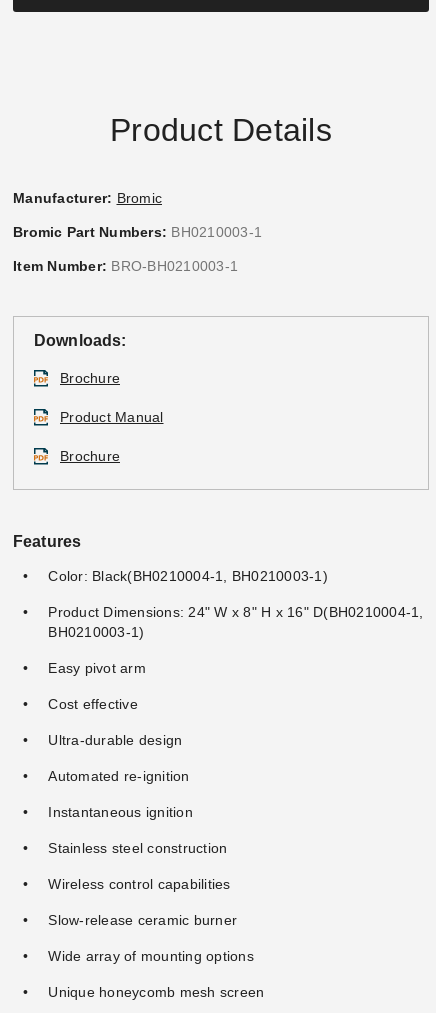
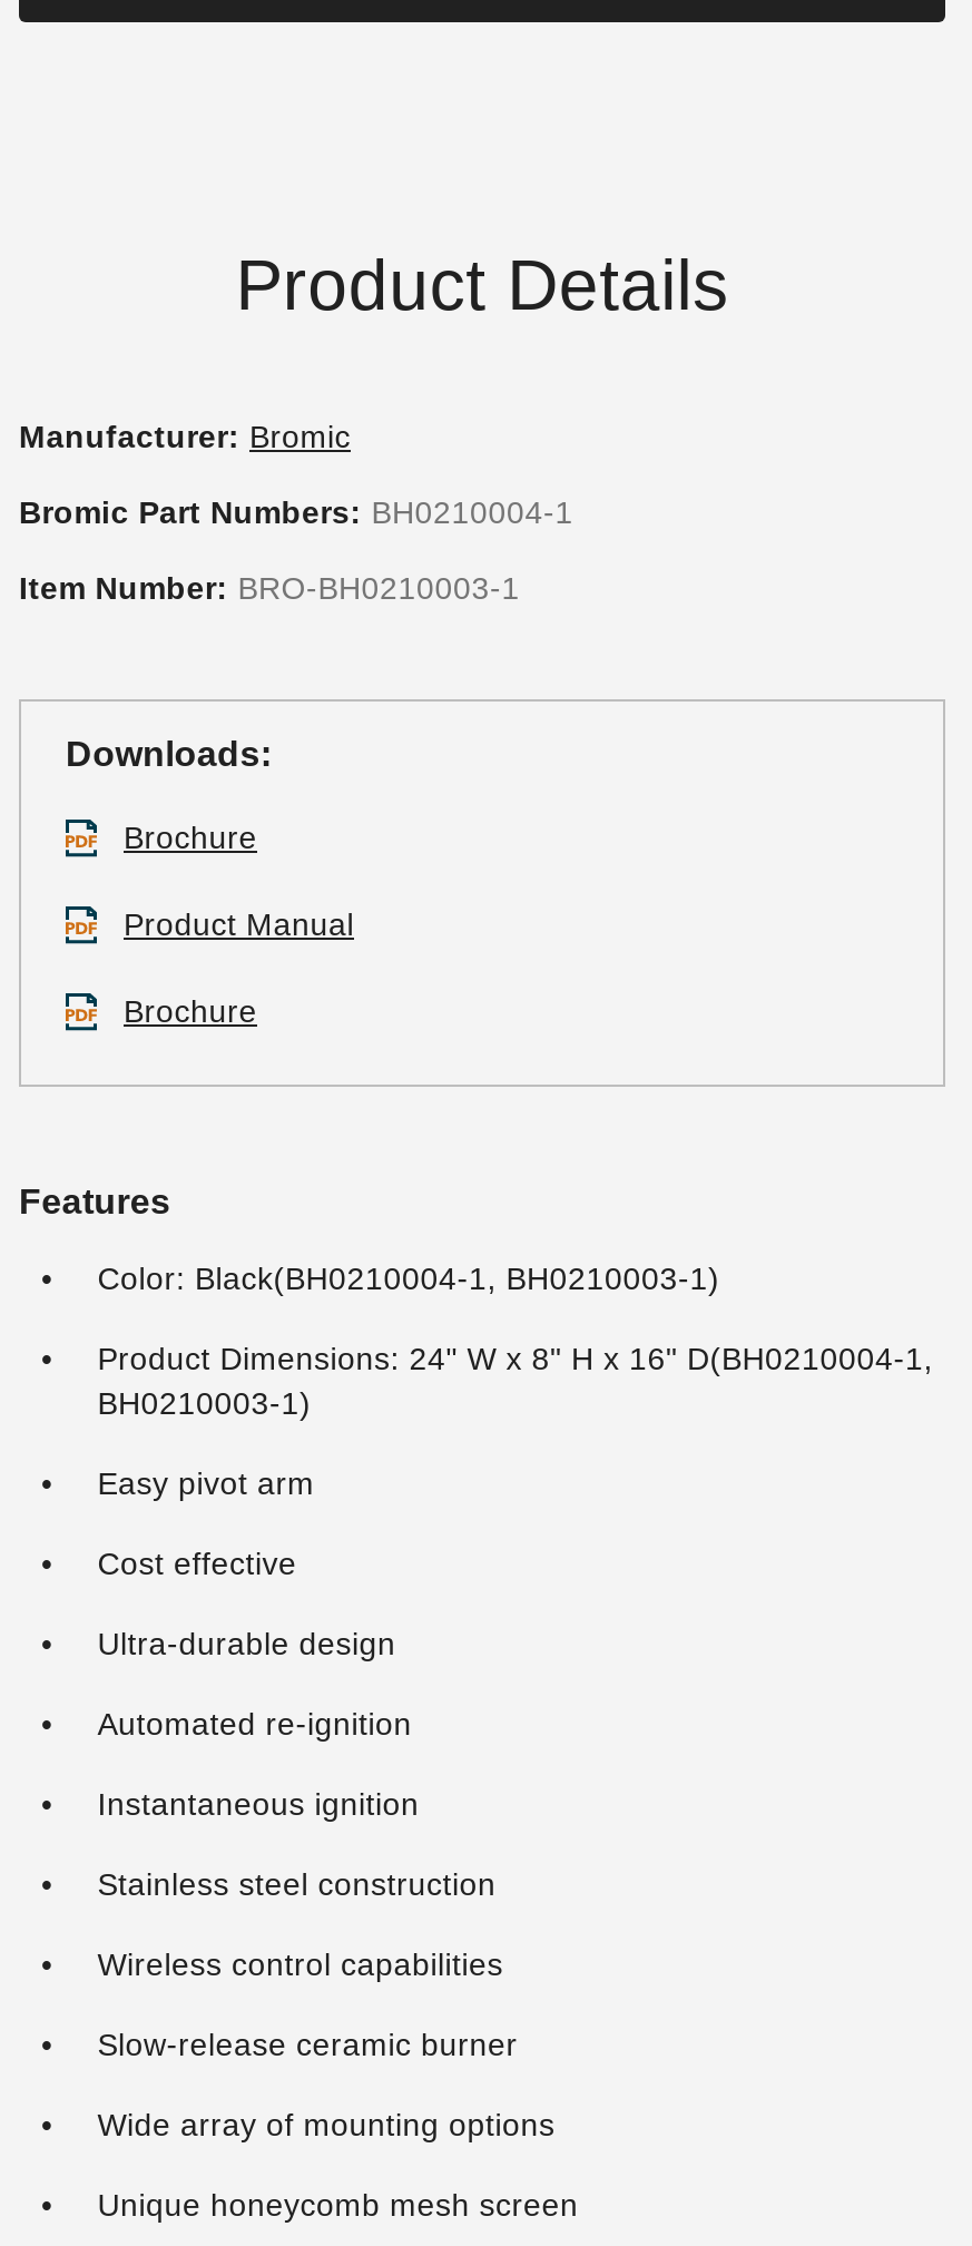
- Bromic Part Numbers: BH0210003-1
+ Bromic Part Numbers: BH0210004-1
